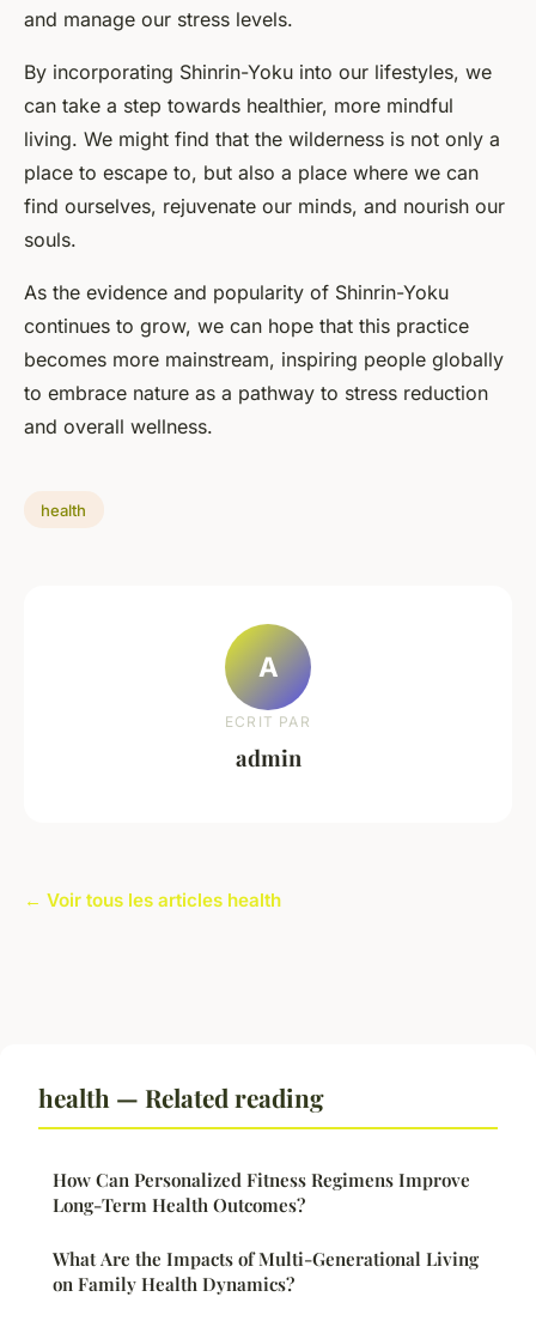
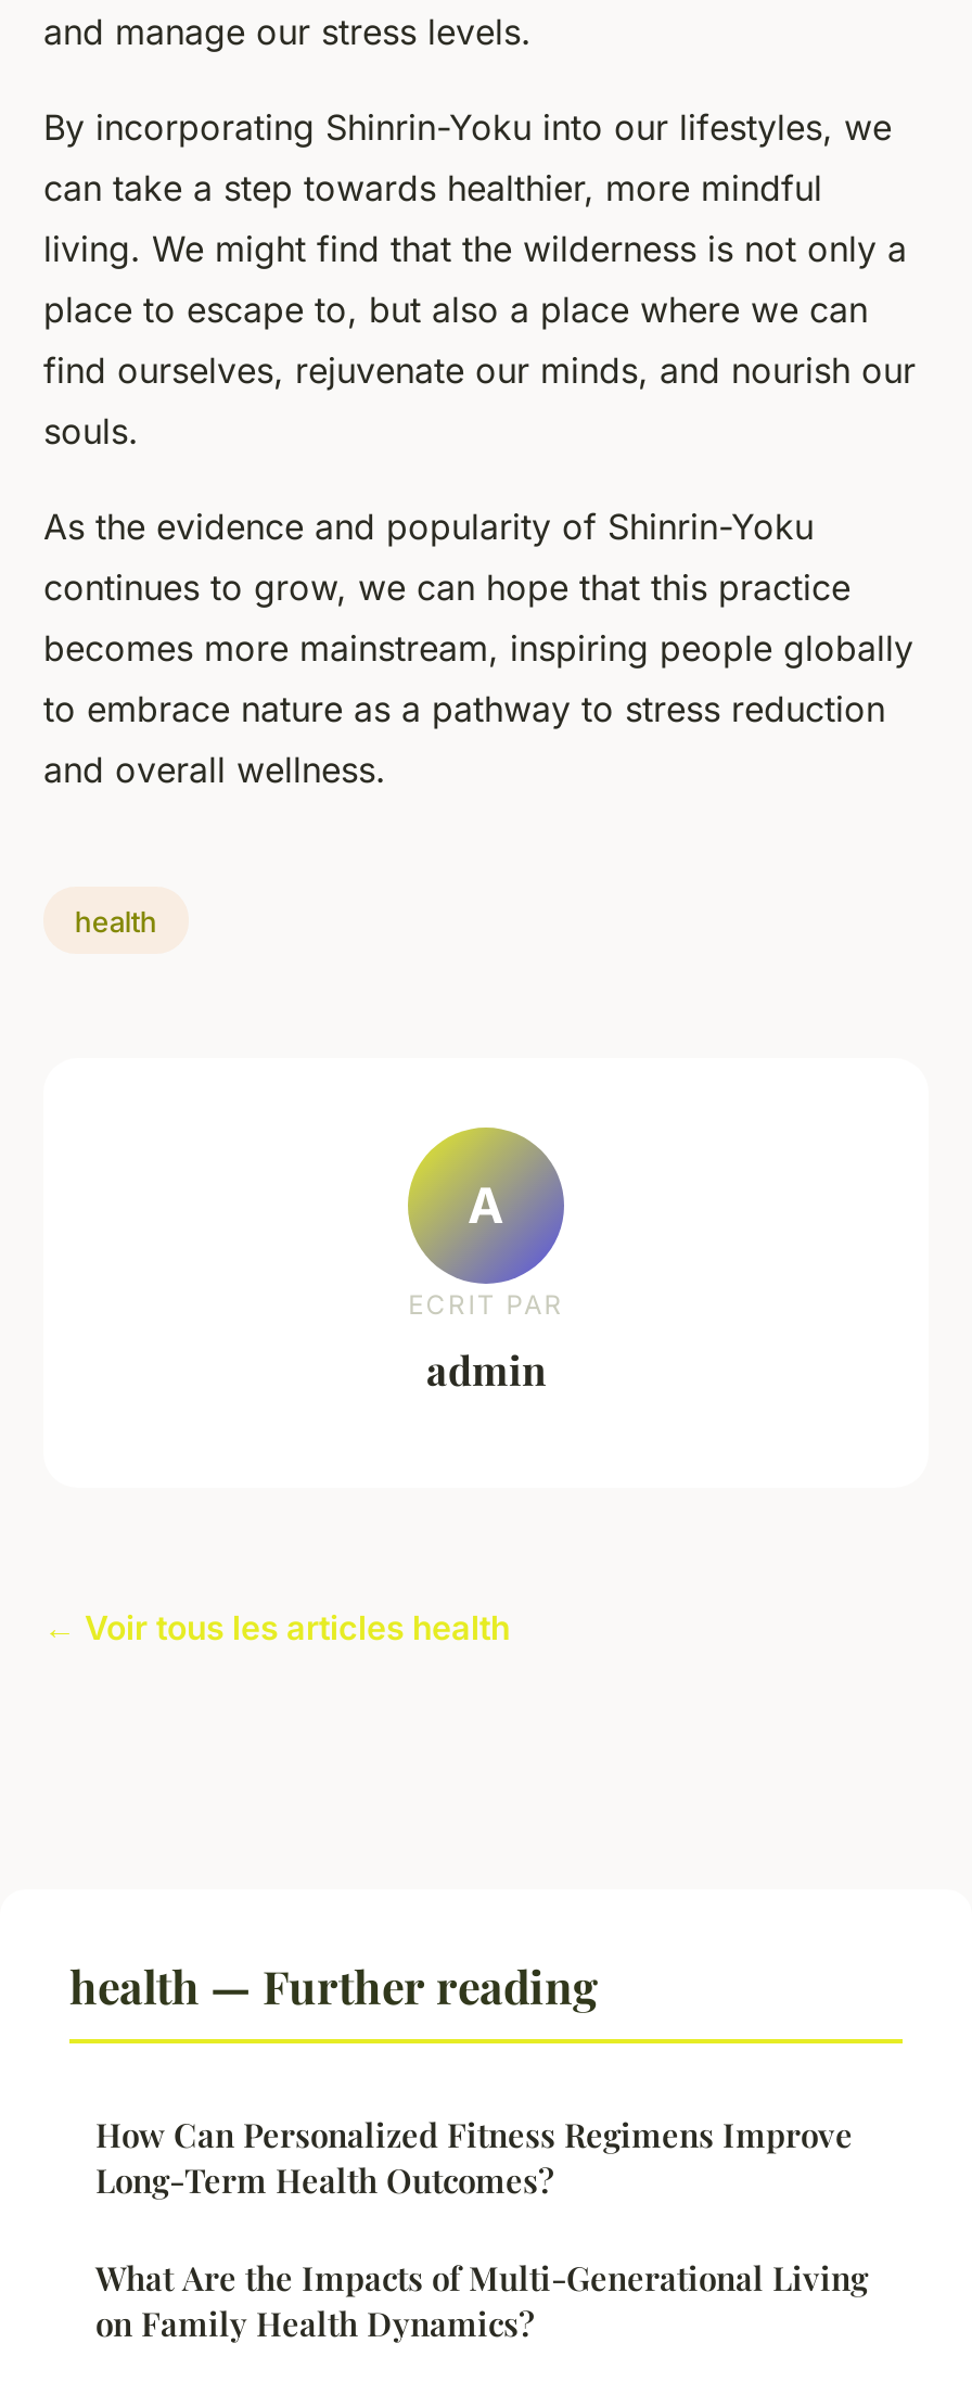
- health — Related reading
+ health — Further reading
